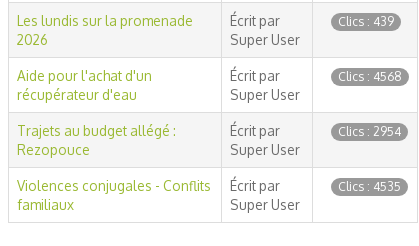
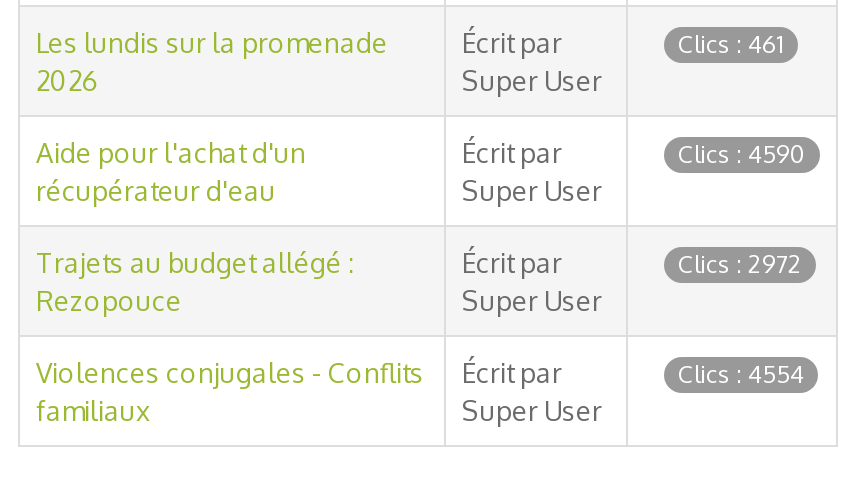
- Clics : 439
+ Clics : 461

- Clics : 4568
+ Clics : 4590

- Clics : 2954
+ Clics : 2972

- Clics : 4535
+ Clics : 4554
